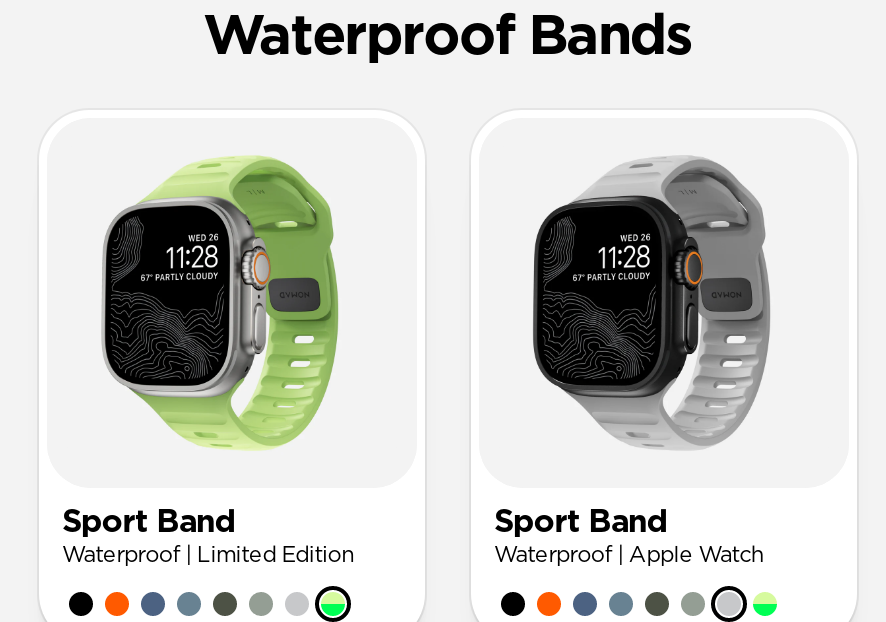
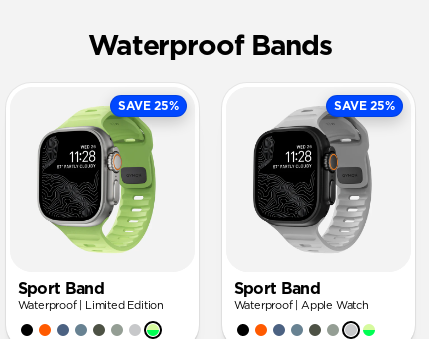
+ SAVE 25%

+ SAVE 25%
